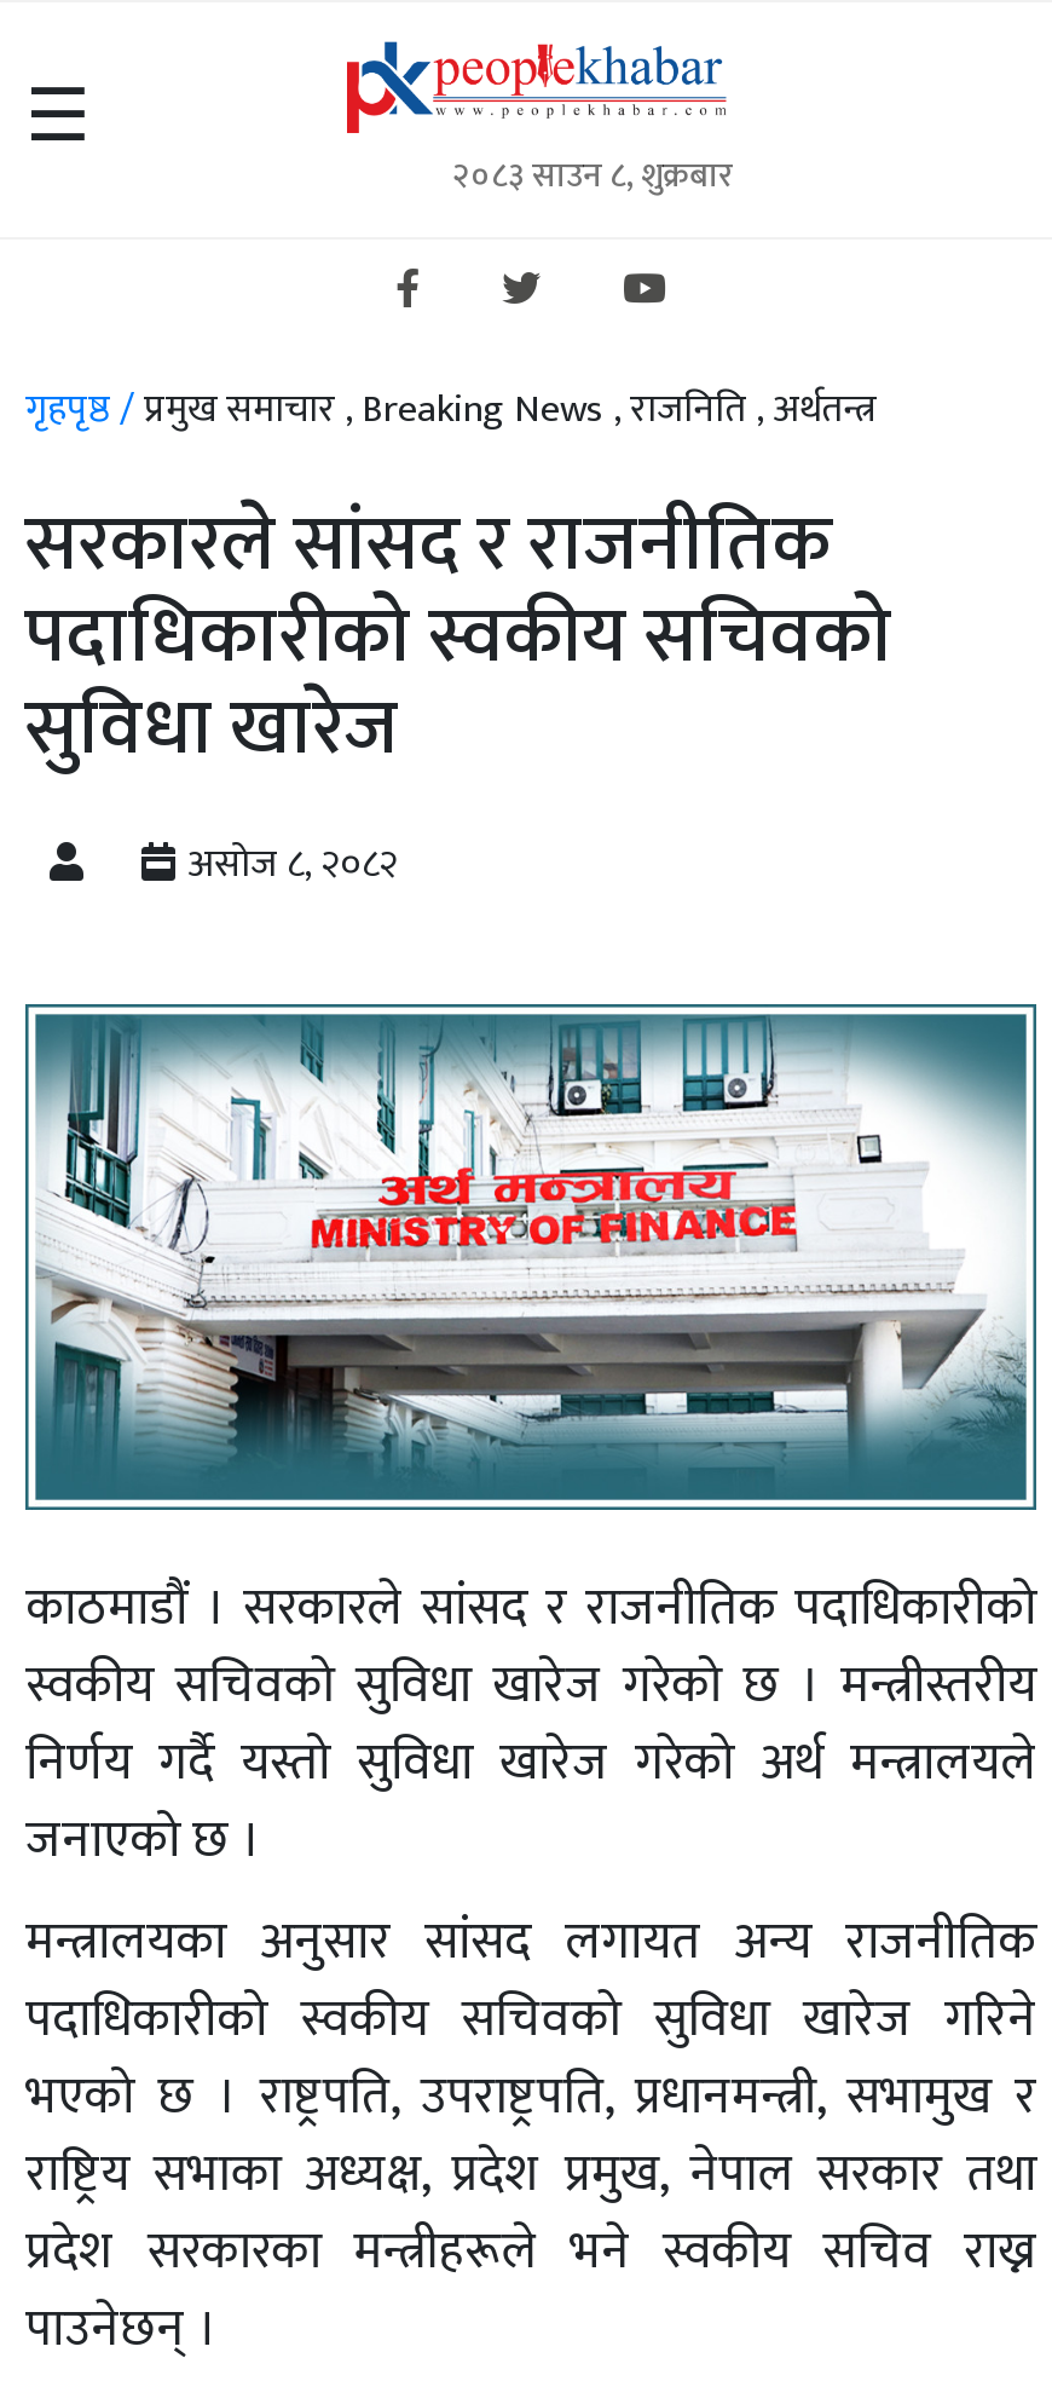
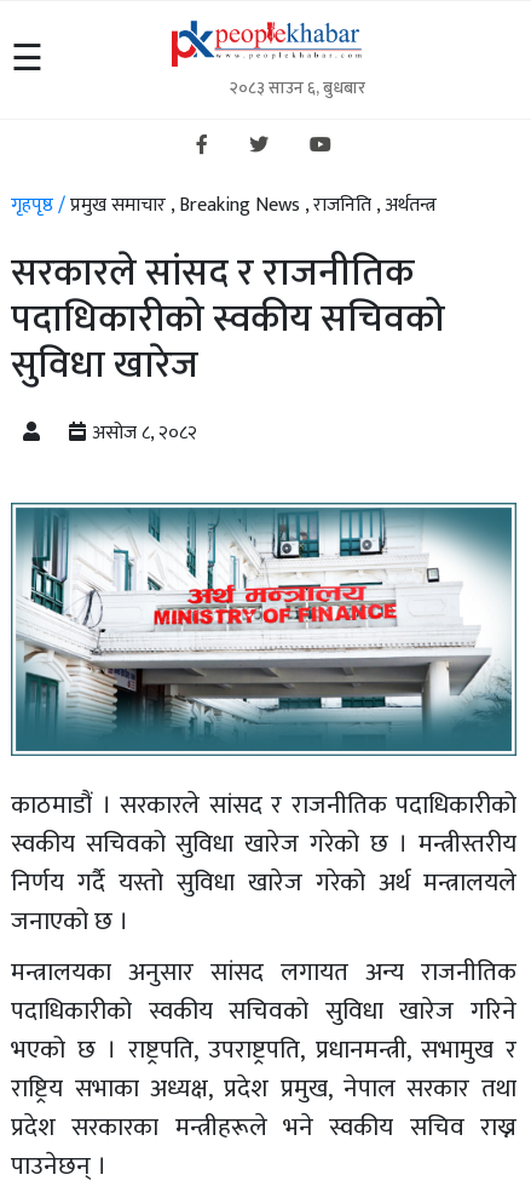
- २०८३ साउन ८, शुक्रबार
+ २०८३ साउन ६, बुधबार
